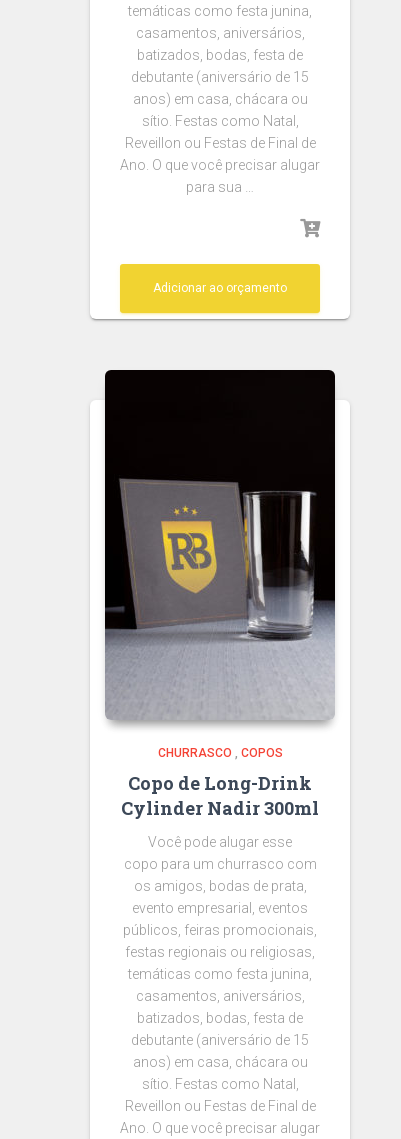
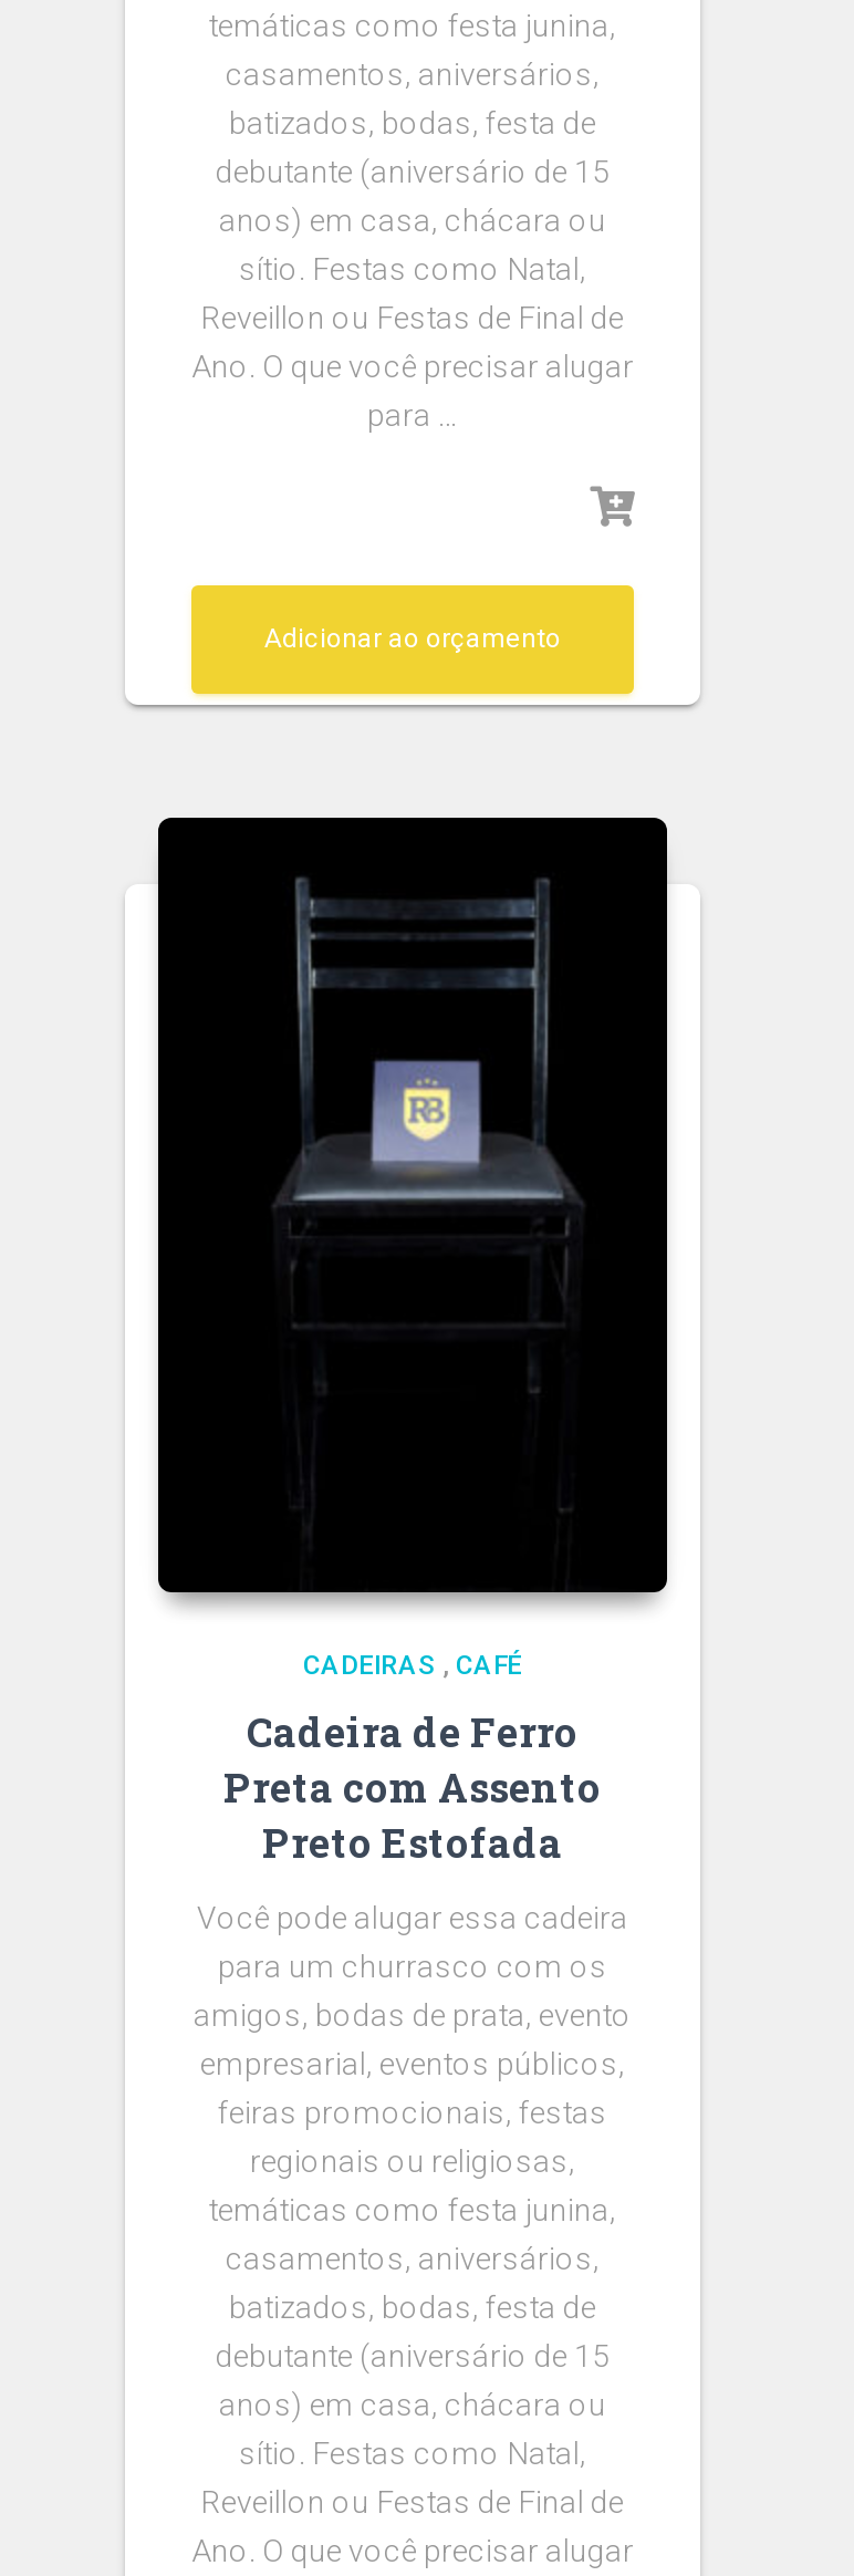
- para sua …
+ para …

- [image]
- CHURRASCO, COPOS
+ [image]
+ CADEIRAS, CAFÉ

- Copo de Long-Drink
- Cylinder Nadir 300ml
+ Cadeira de Ferro
+ Preta com Assento
+ Preto Estofada

- Você pode alugar esse
- copo para um churrasco com
- os amigos, bodas de prata,
- evento empresarial, eventos
- públicos, feiras promocionais,
- festas regionais ou religiosas,
+ Você pode alugar essa cadeira
+ para um churrasco com os
+ amigos, bodas de prata, evento
+ empresarial, eventos públicos,
+ feiras promocionais, festas
+ regionais ou religiosas,
